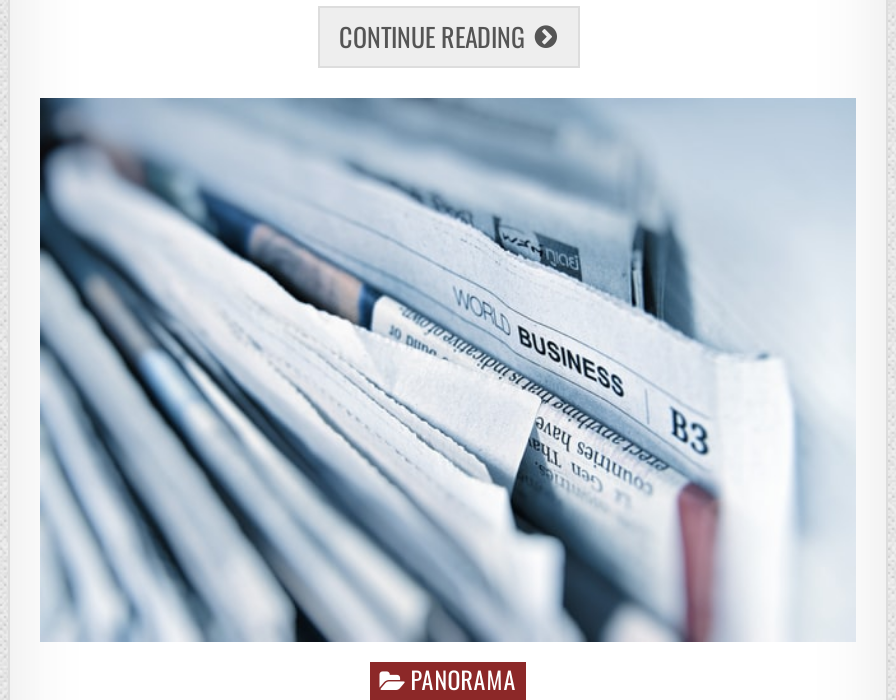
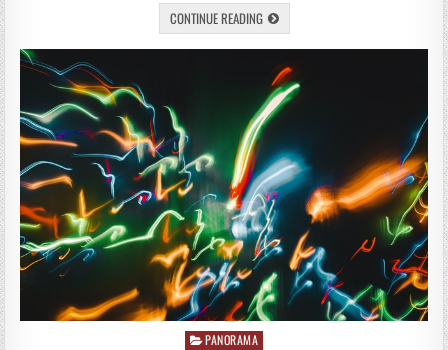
- [image]
+ [image]
